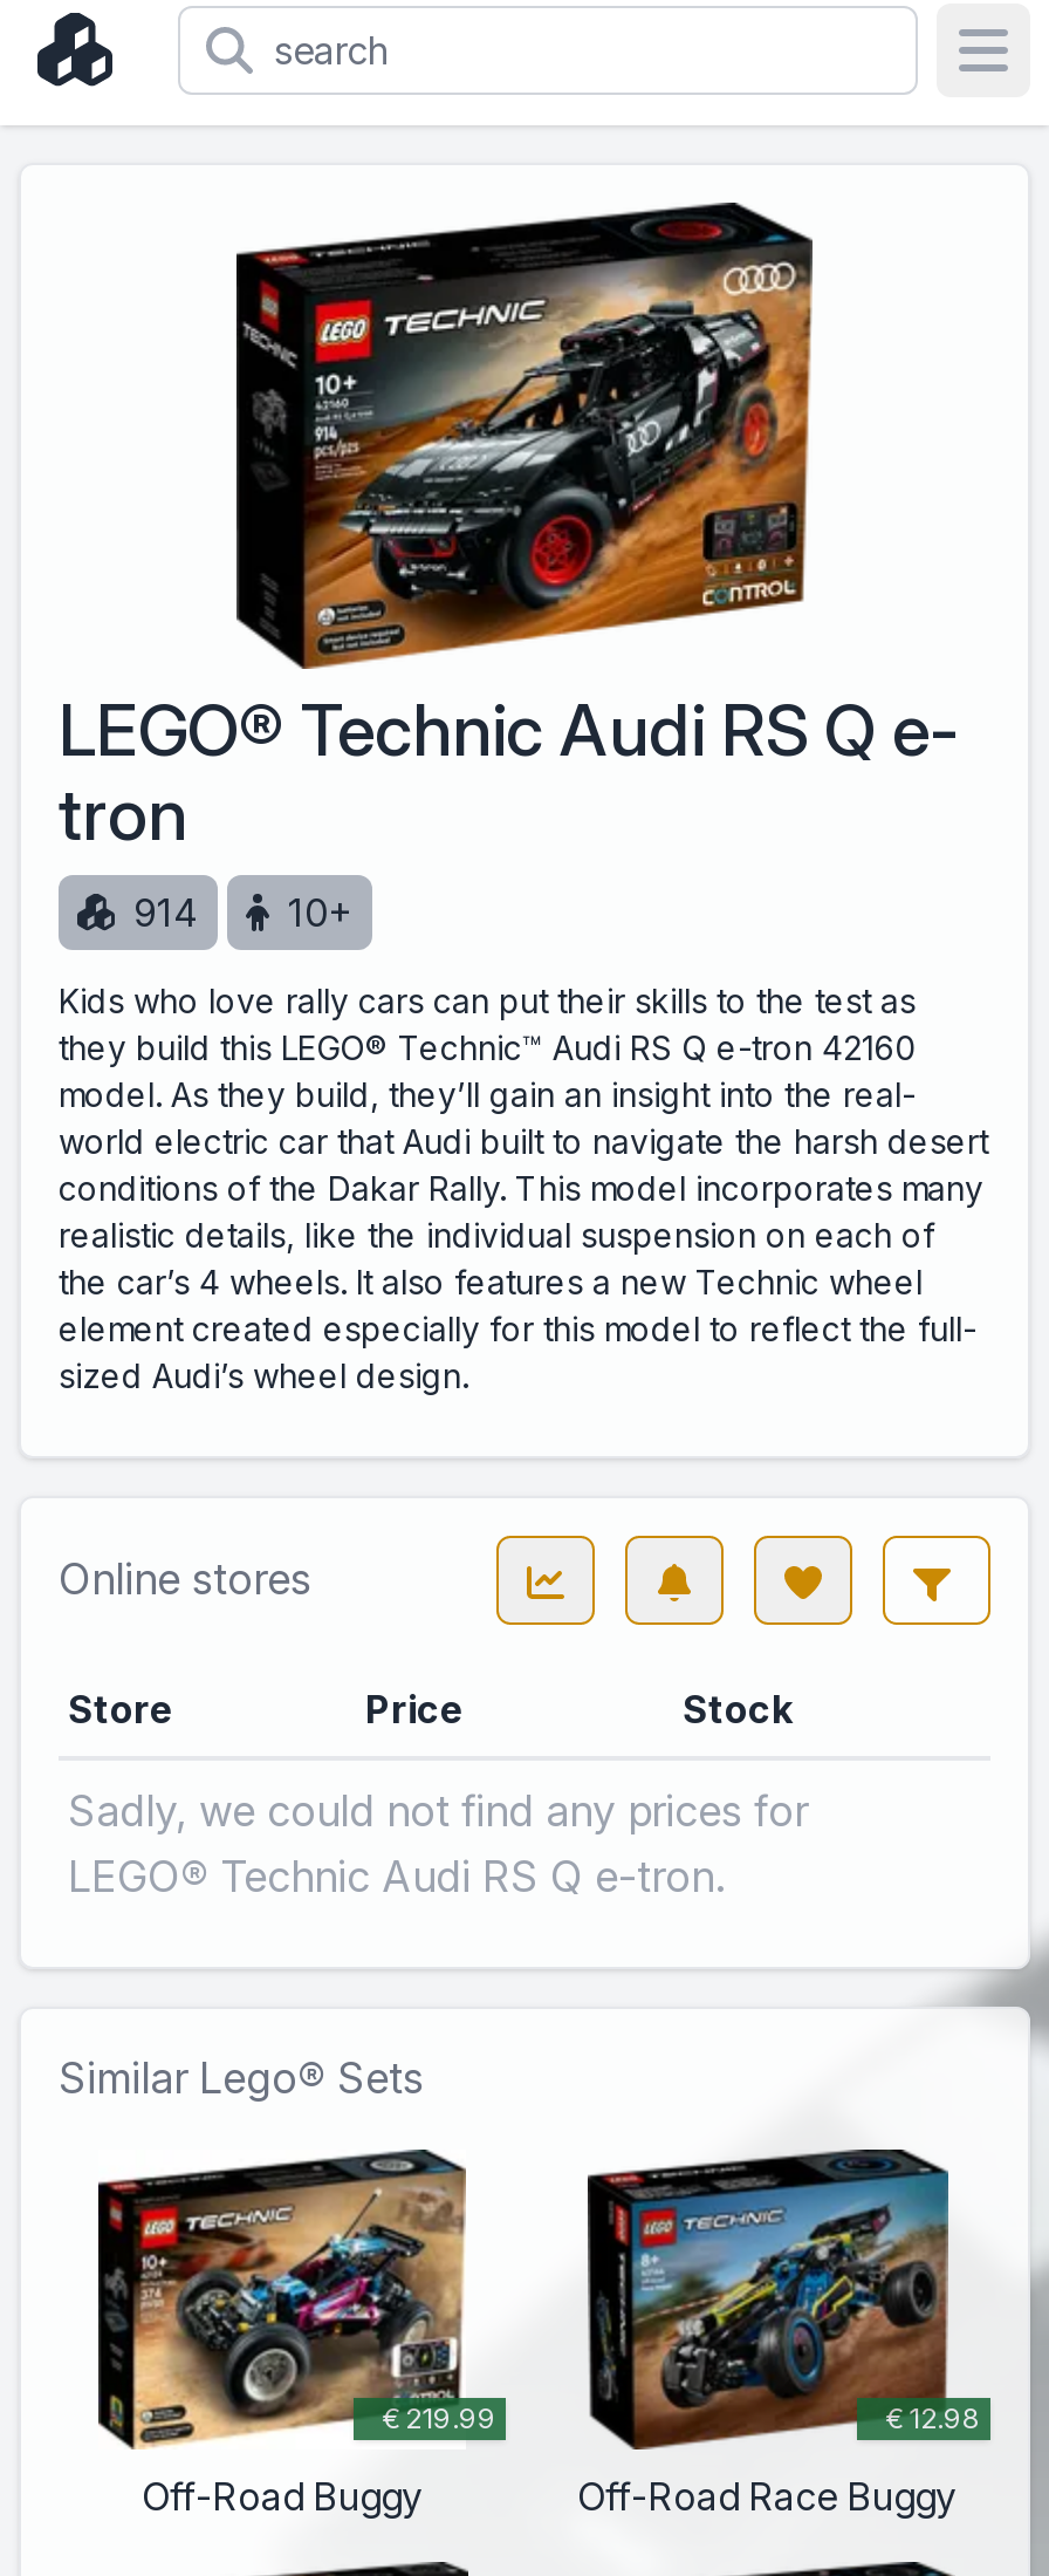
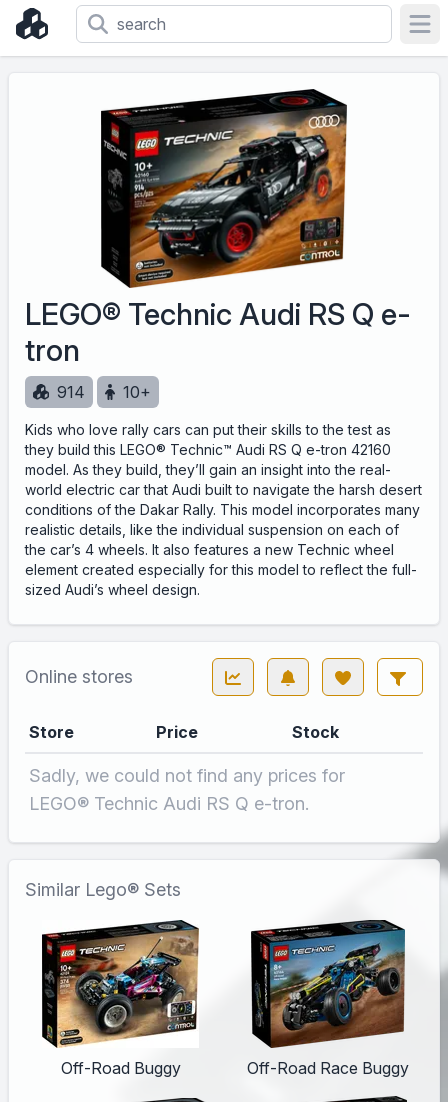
- € 219.99

- € 12.98
